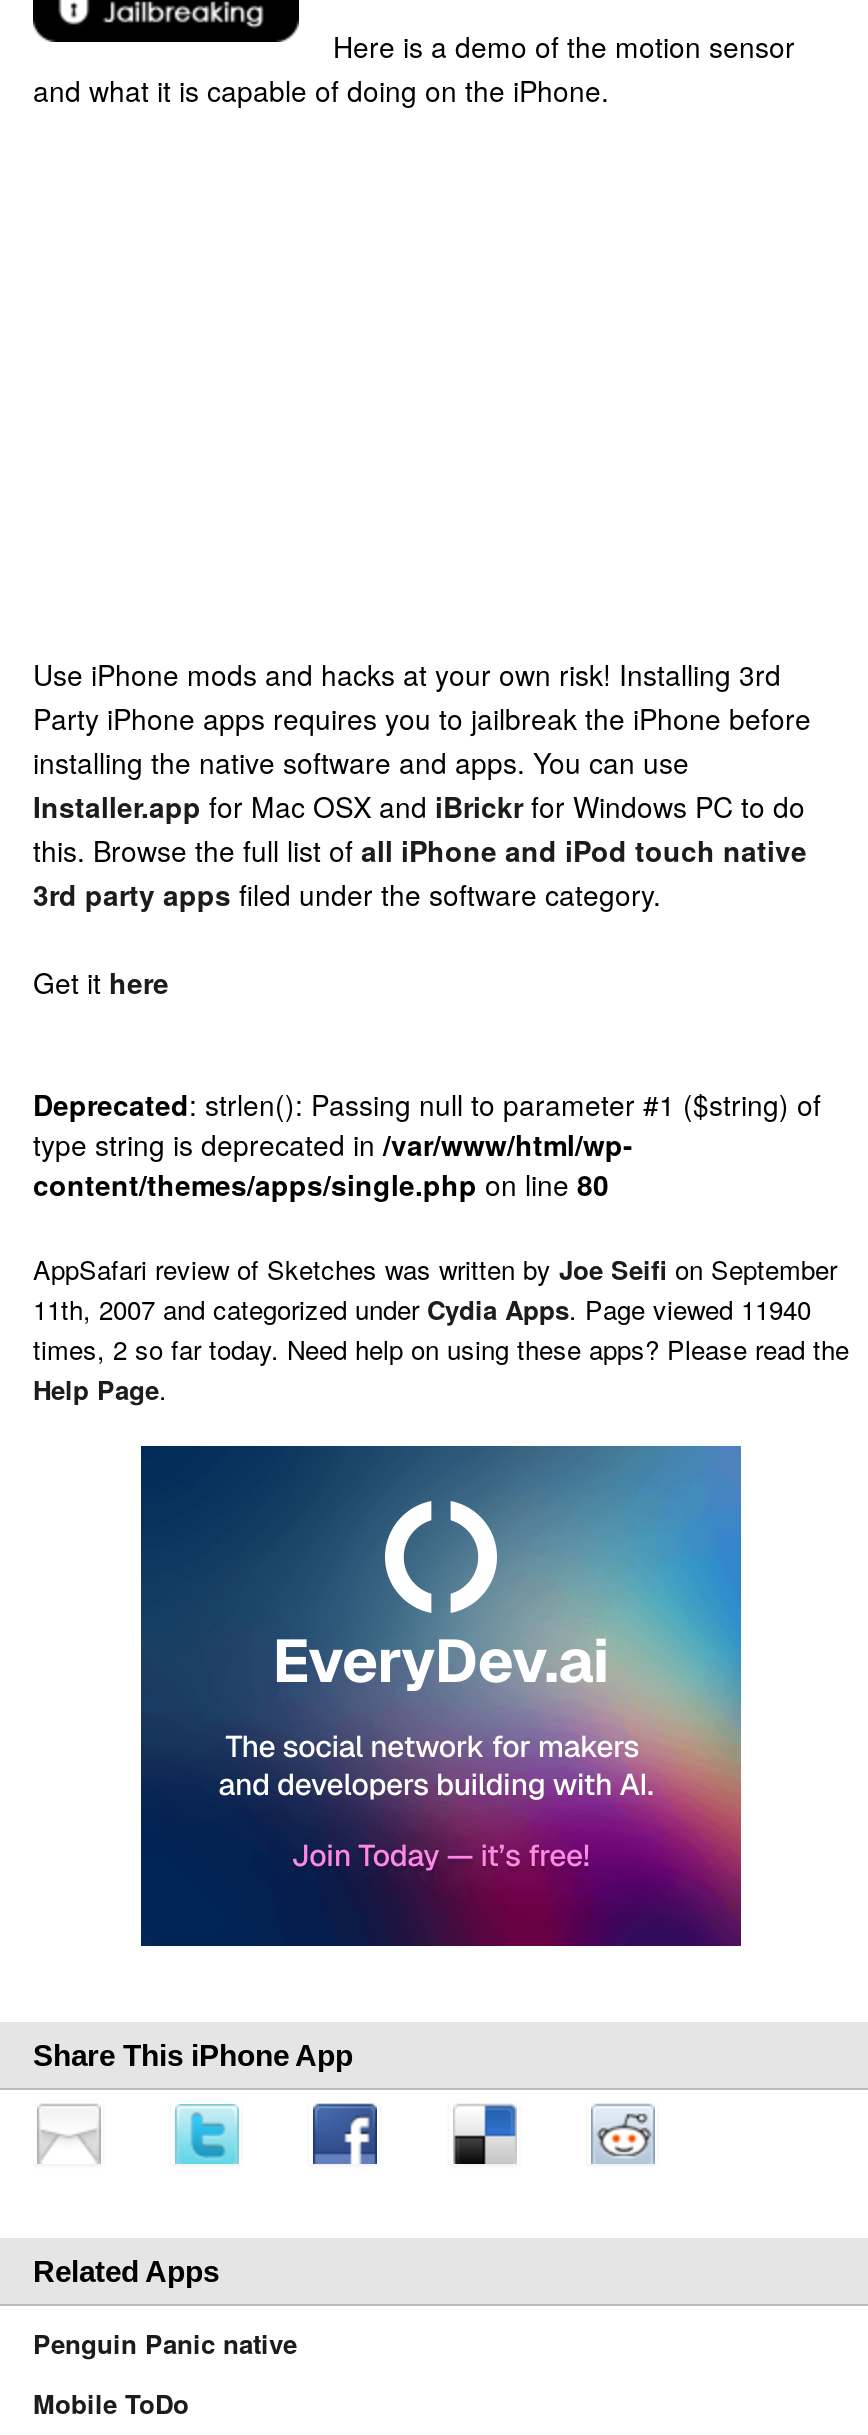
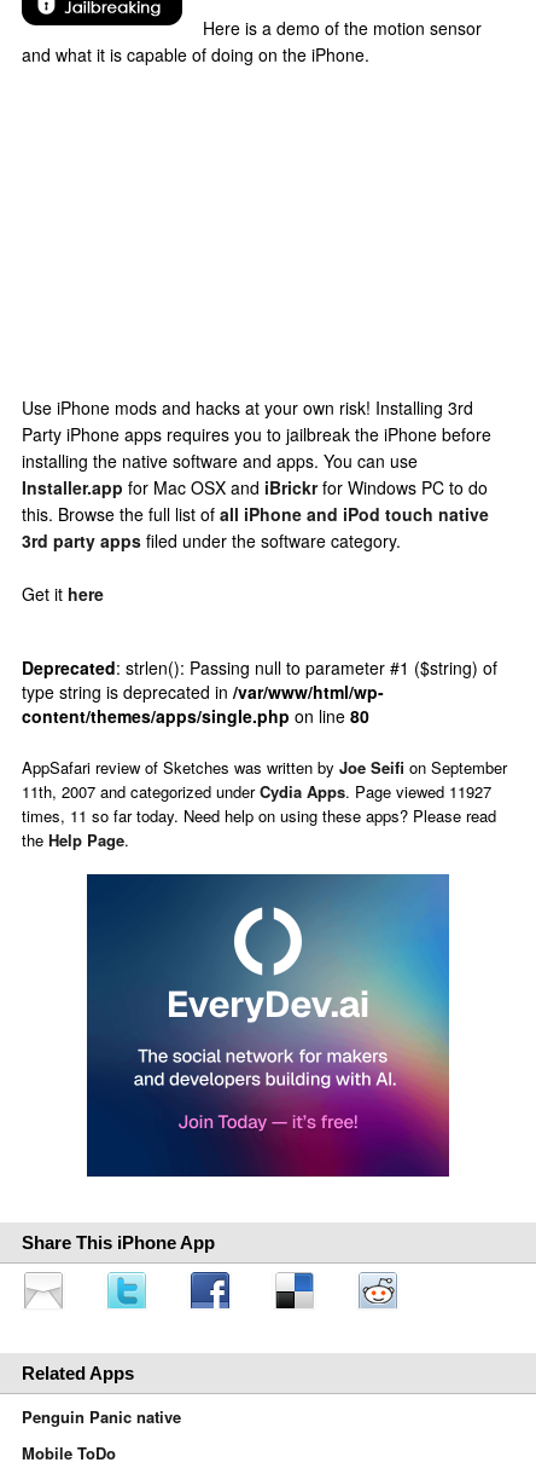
- 11th, 2007 and categorized under Cydia Apps. Page viewed 11940
- times, 2 so far today. Need help on using these apps? Please read the
- Help Page.
+ 11th, 2007 and categorized under Cydia Apps. Page viewed 11927
+ times, 11 so far today. Need help on using these apps? Please read
+ the Help Page.
